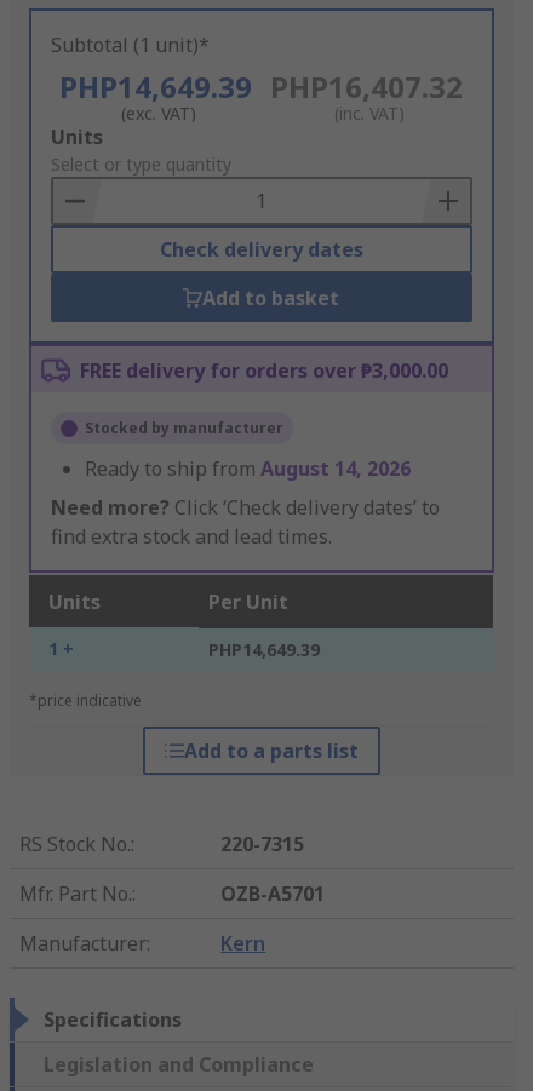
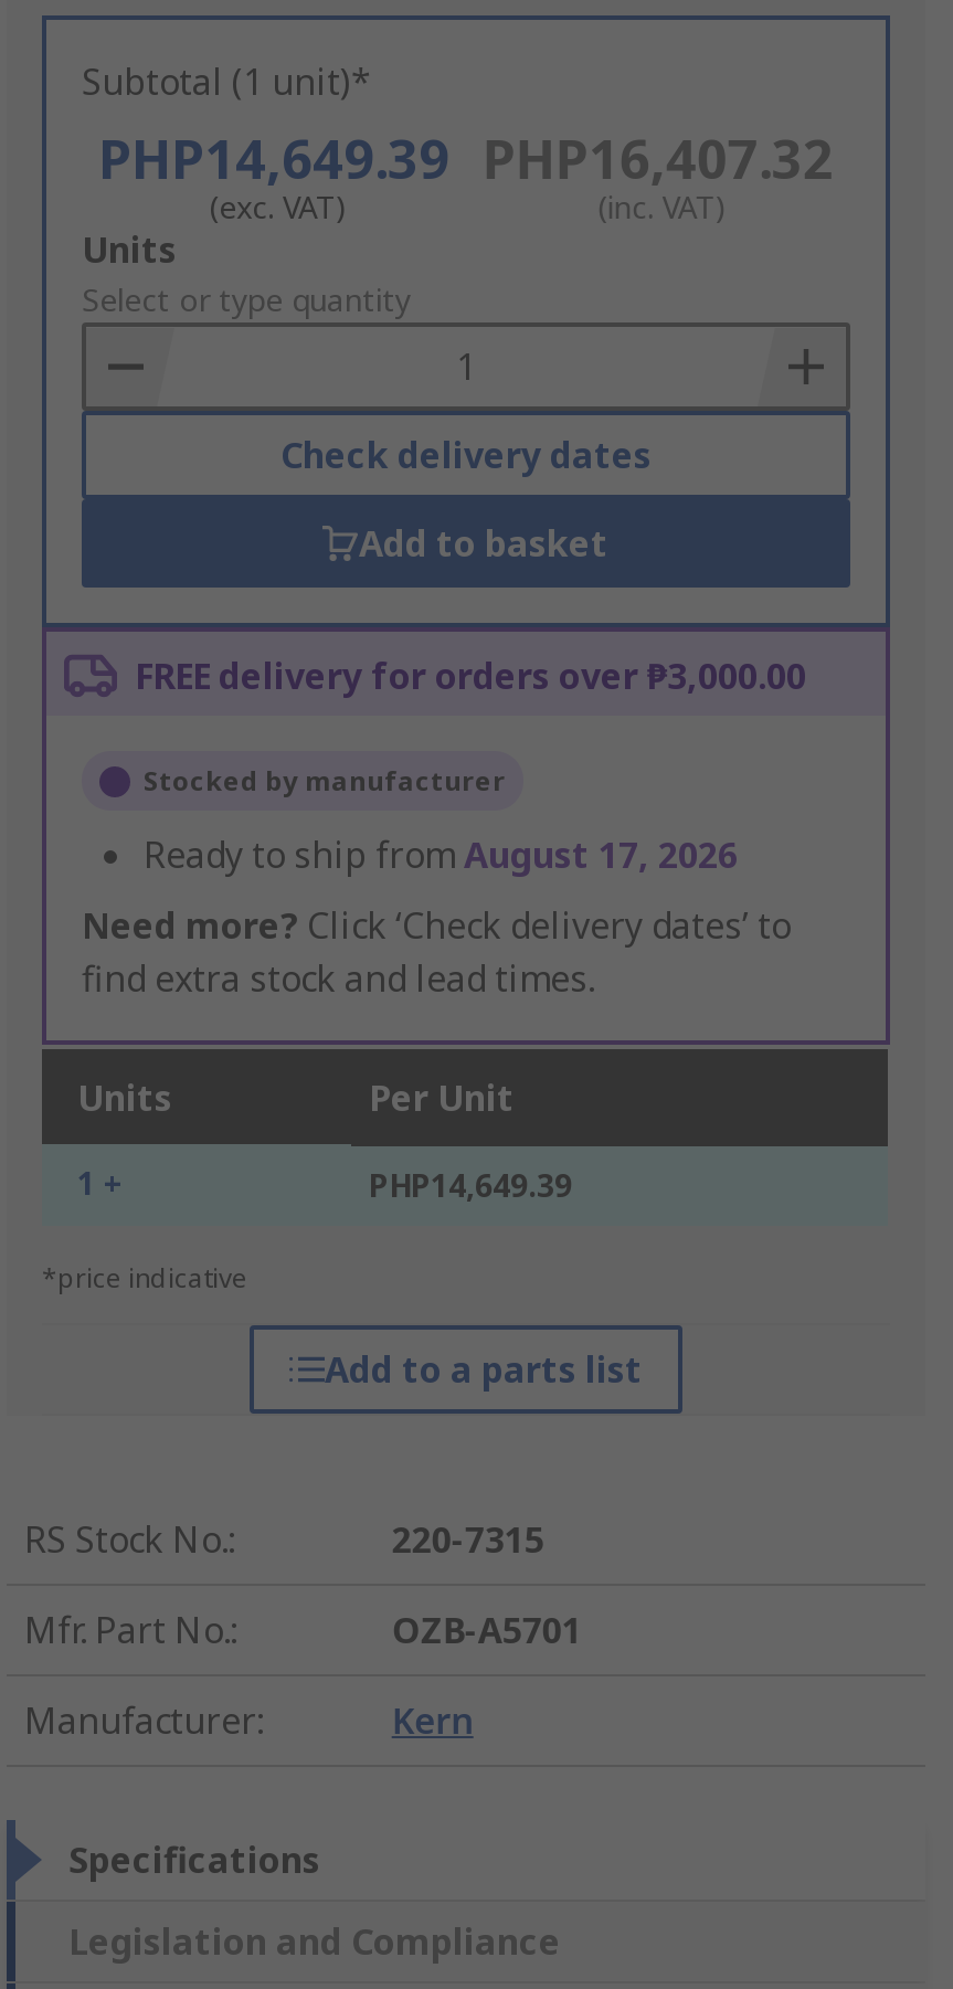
- Ready to ship from August 14, 2026
+ Ready to ship from August 17, 2026
